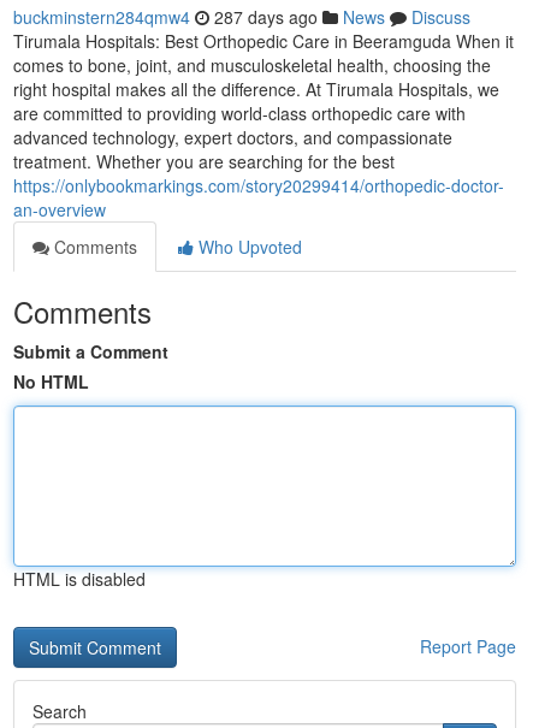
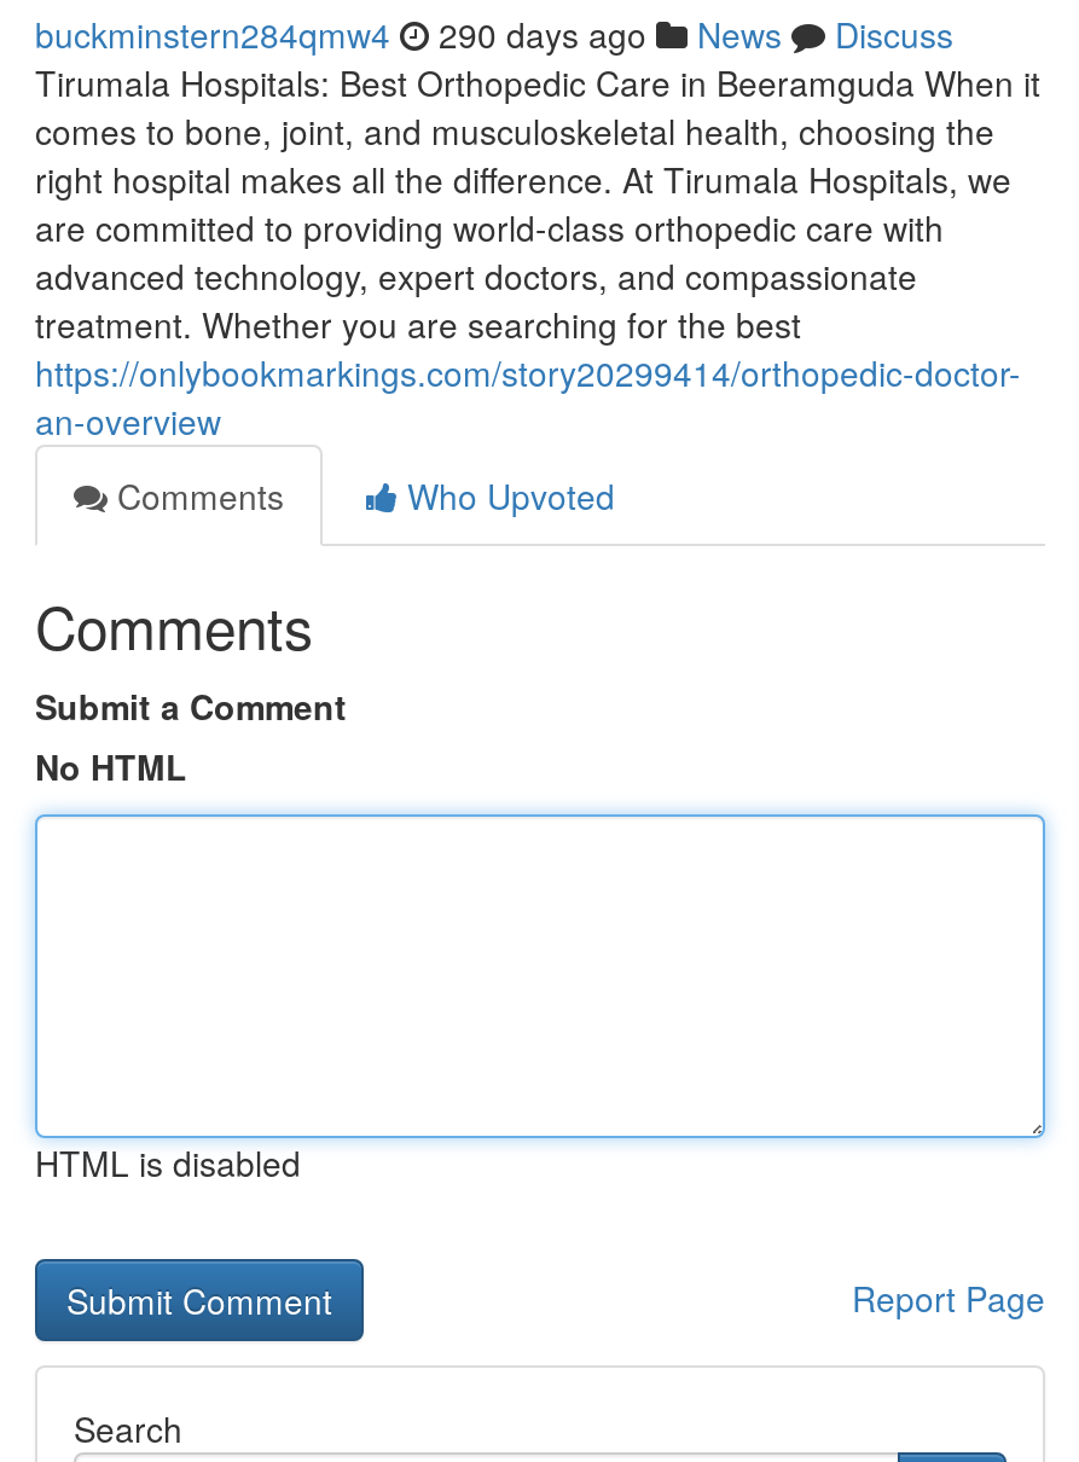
- buckminstern284qmw4 287 days ago News Discuss
+ buckminstern284qmw4 290 days ago News Discuss
